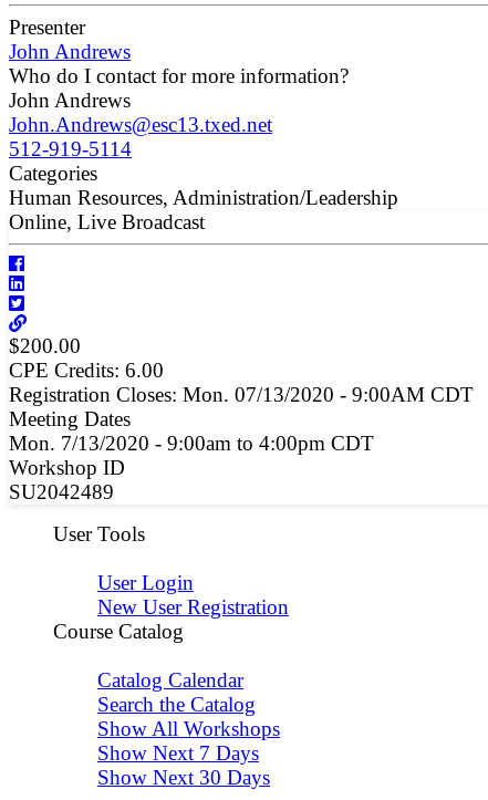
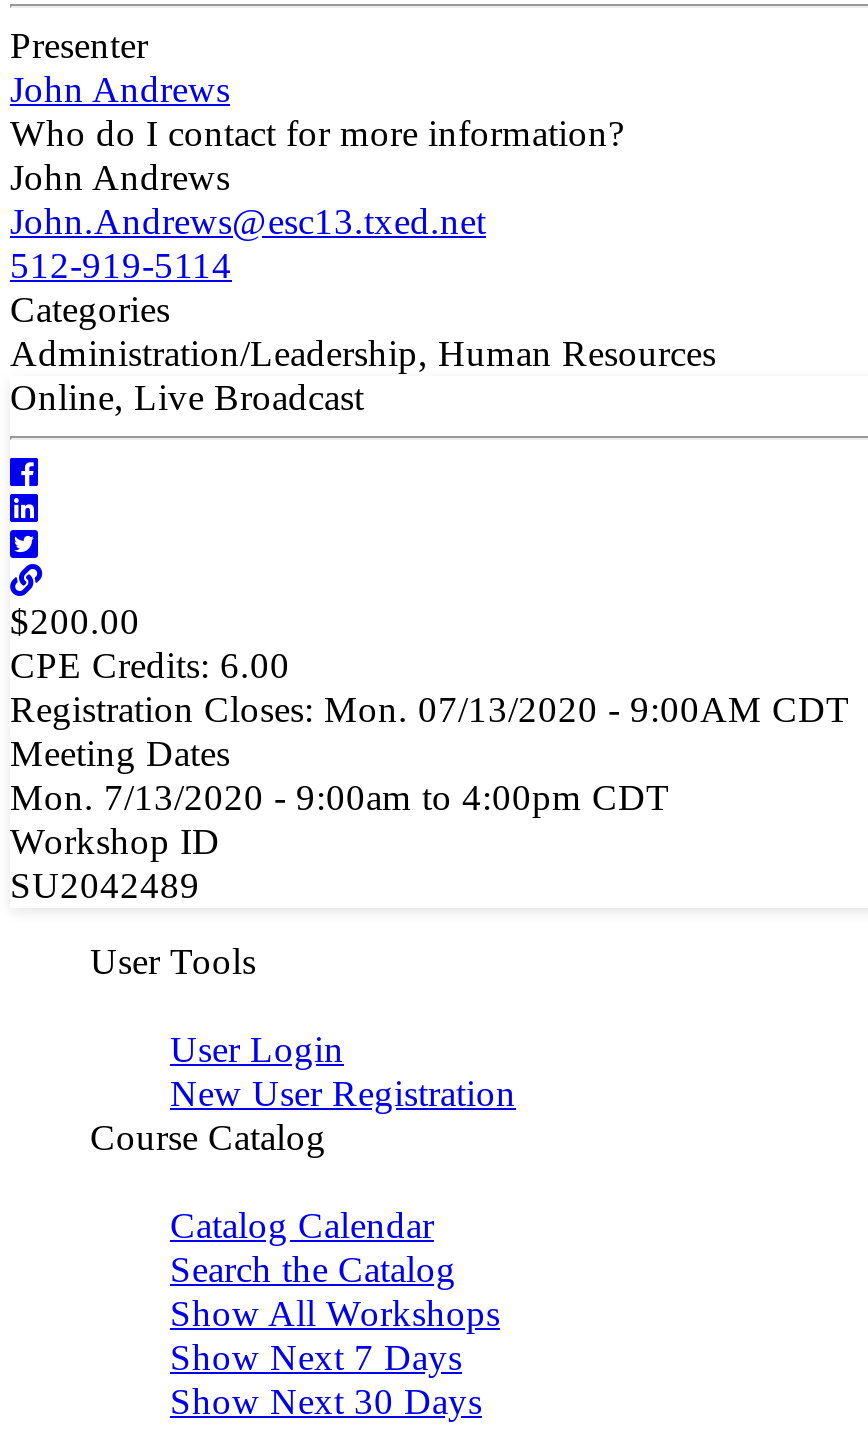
- Human Resources, Administration/Leadership
+ Administration/Leadership, Human Resources
